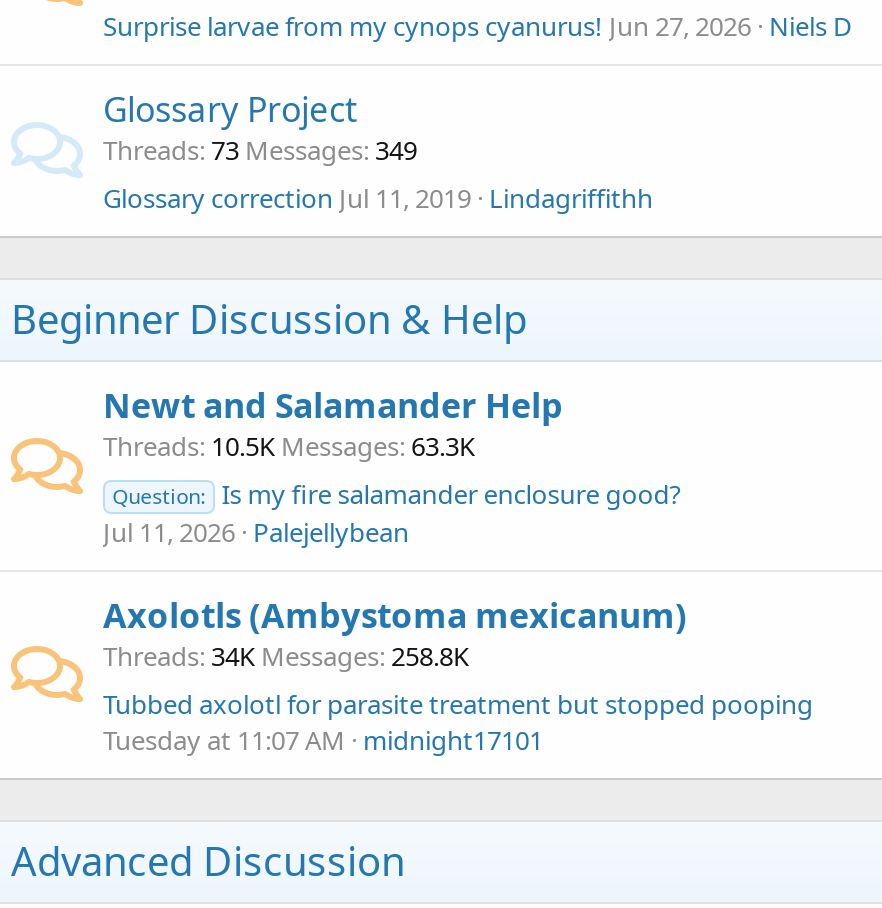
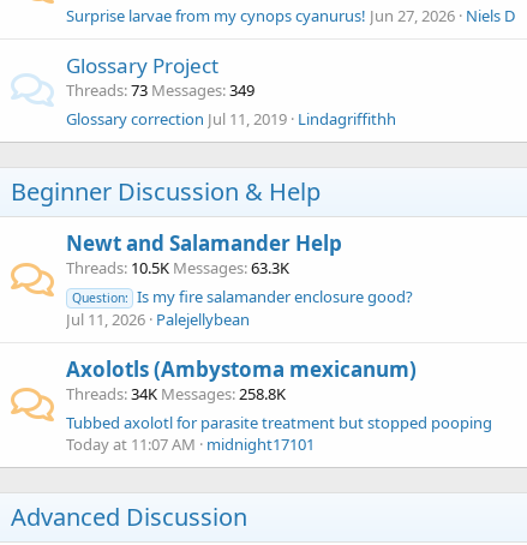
- Tuesday at 11:07 AM midnight17101
+ Today at 11:07 AM midnight17101
